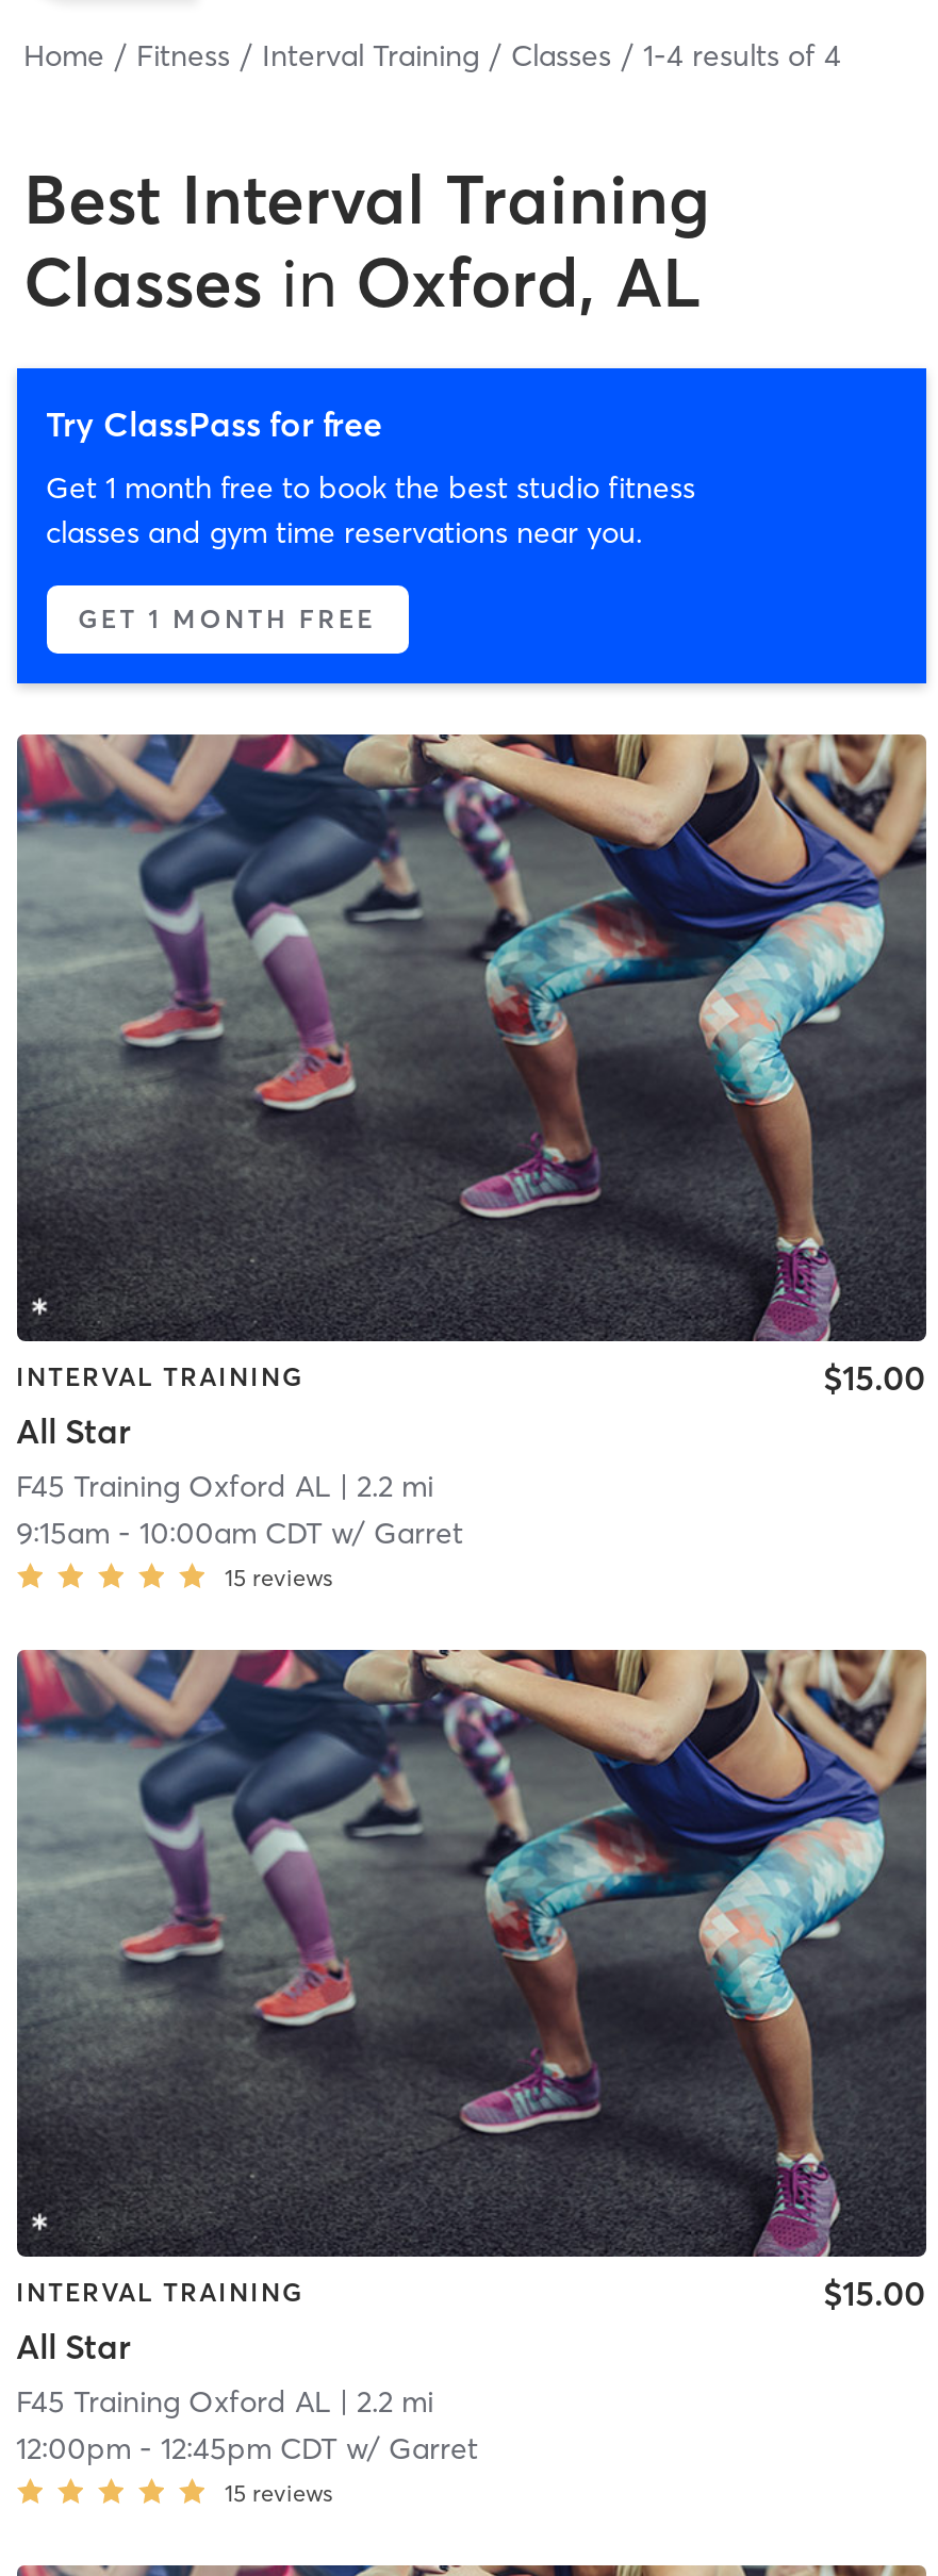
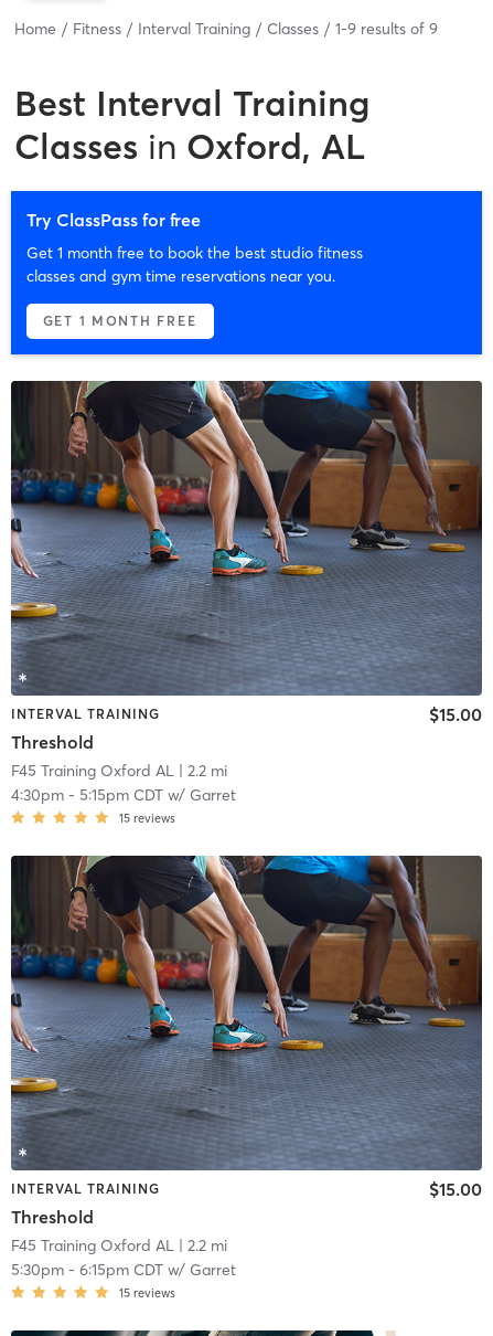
- Home Fitness Interval Training Classes 1-4 results of 4
+ Home Fitness Interval Training Classes 1-9 results of 9

- [image]
- All Star
+ [image]
+ Threshold

- 9:15am - 10:00am CDT w/ Garret
+ 4:30pm - 5:15pm CDT w/ Garret

- [image]
- All Star
+ [image]
+ Threshold

- 12:00pm - 12:45pm CDT w/ Garret
+ 5:30pm - 6:15pm CDT w/ Garret
